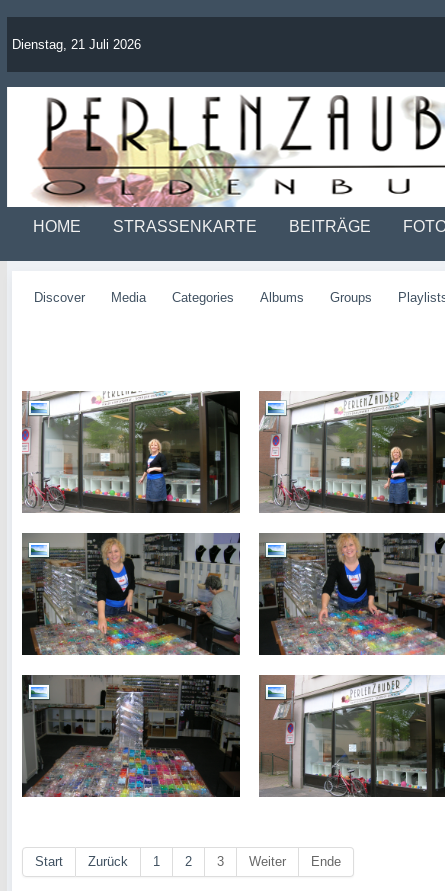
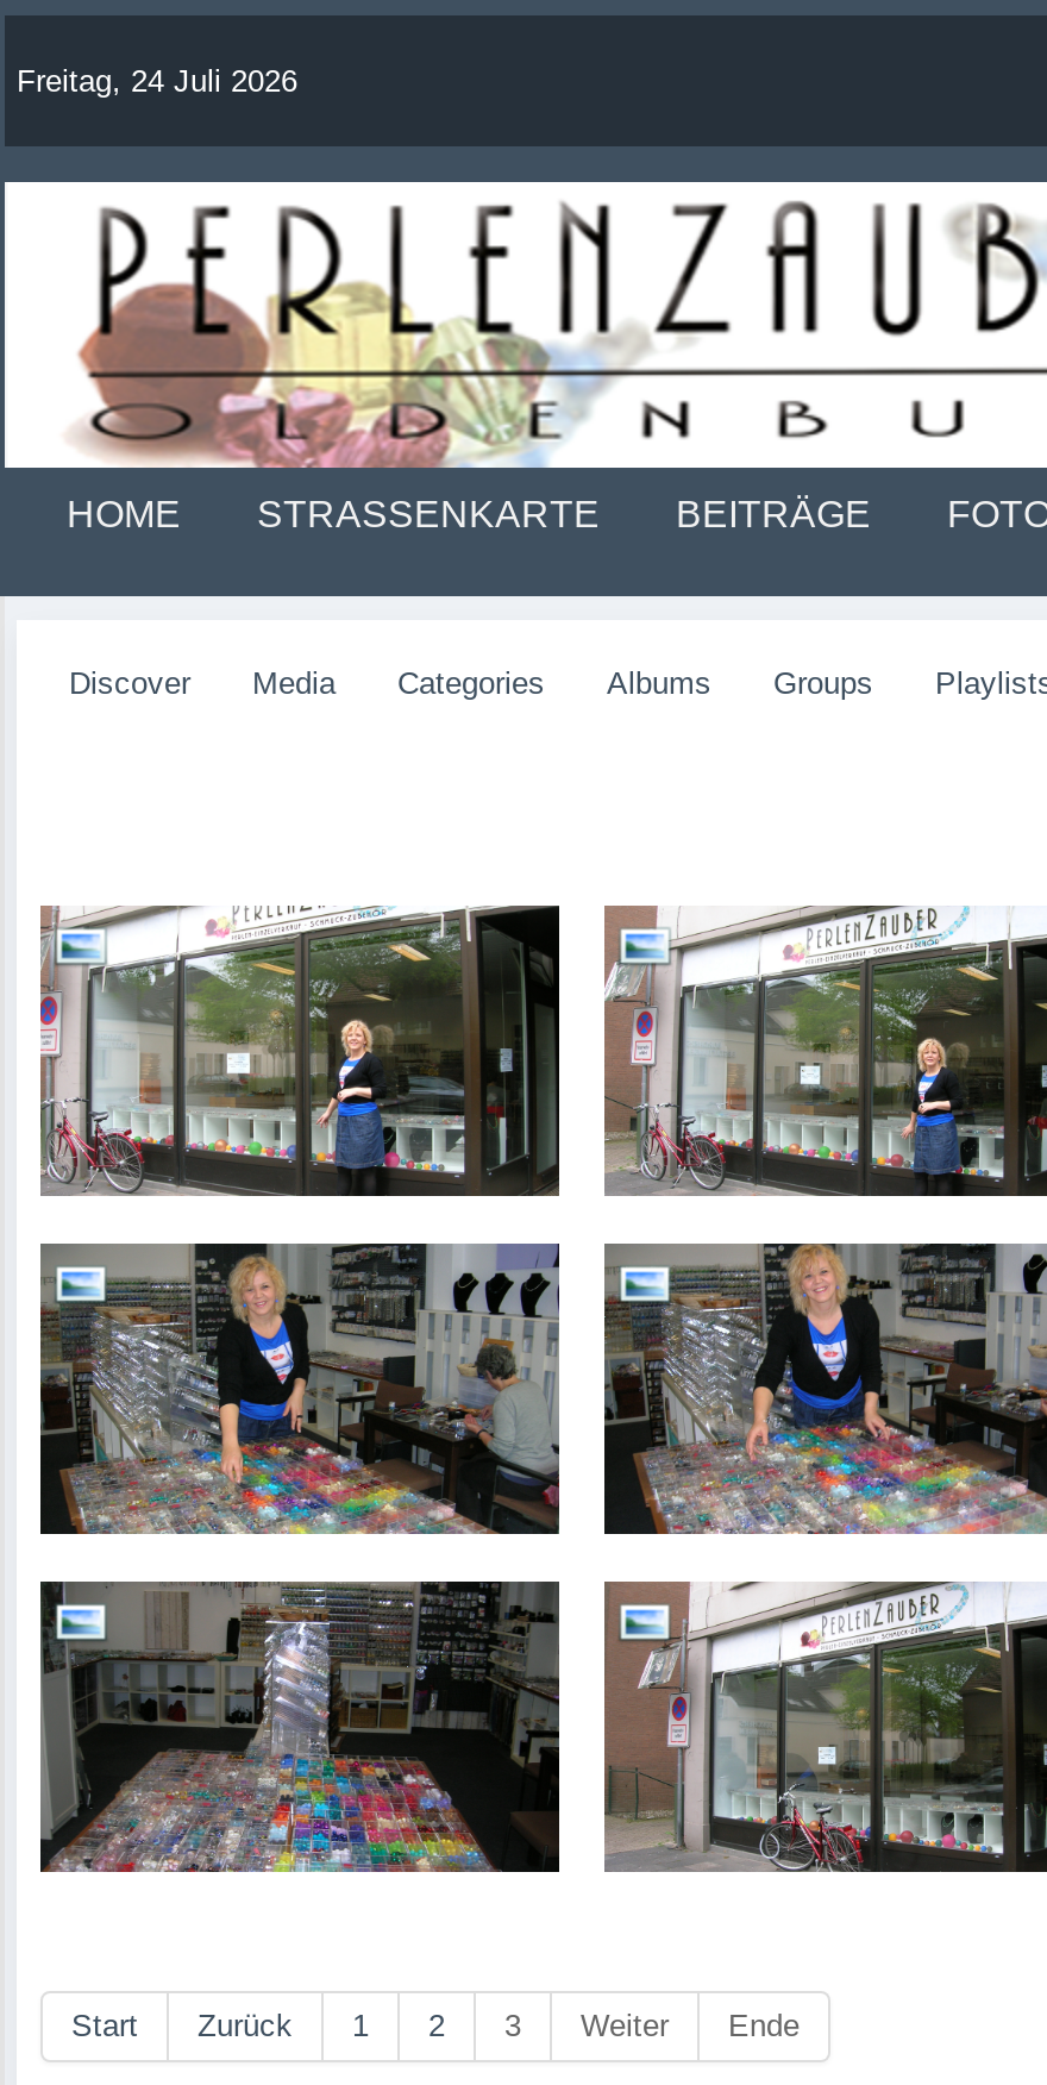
- Dienstag, 21 Juli 2026
+ Freitag, 24 Juli 2026
